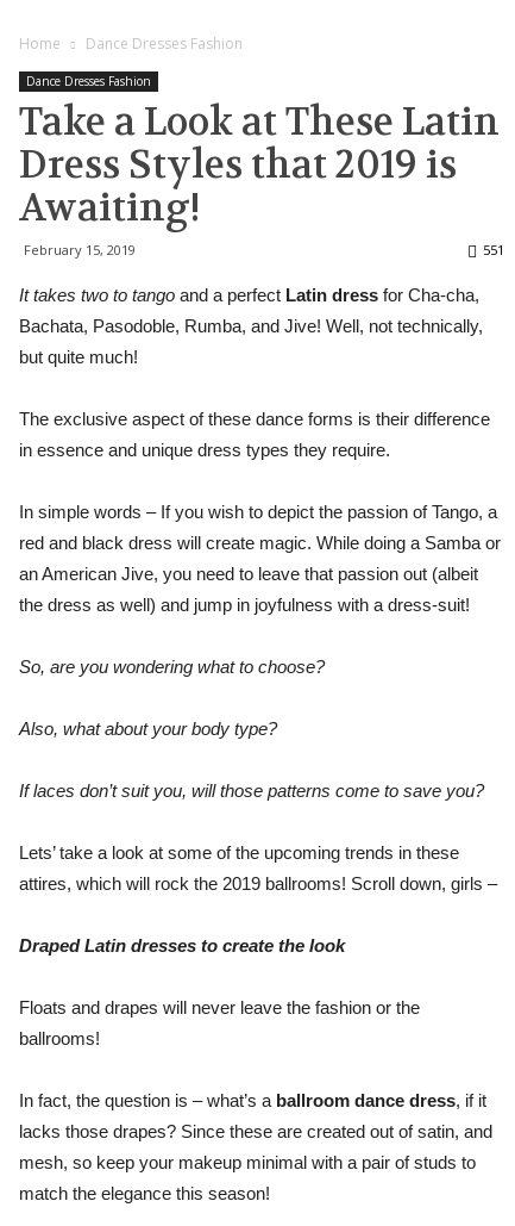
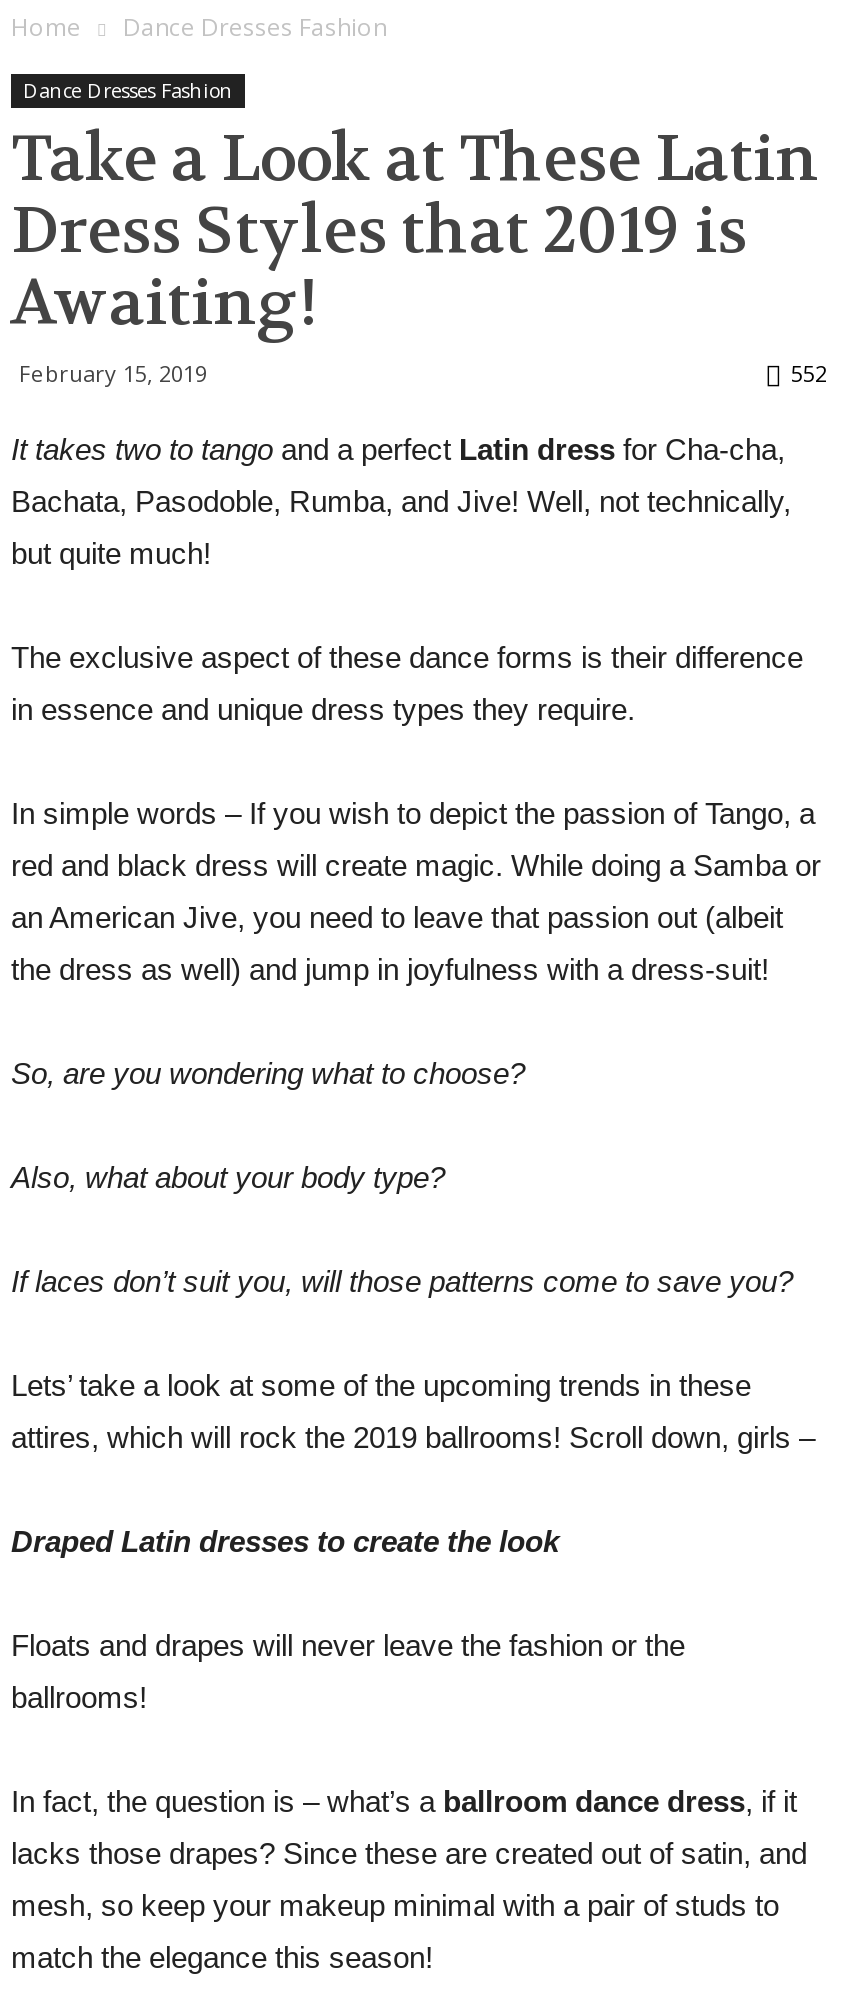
- 551
+ 552
